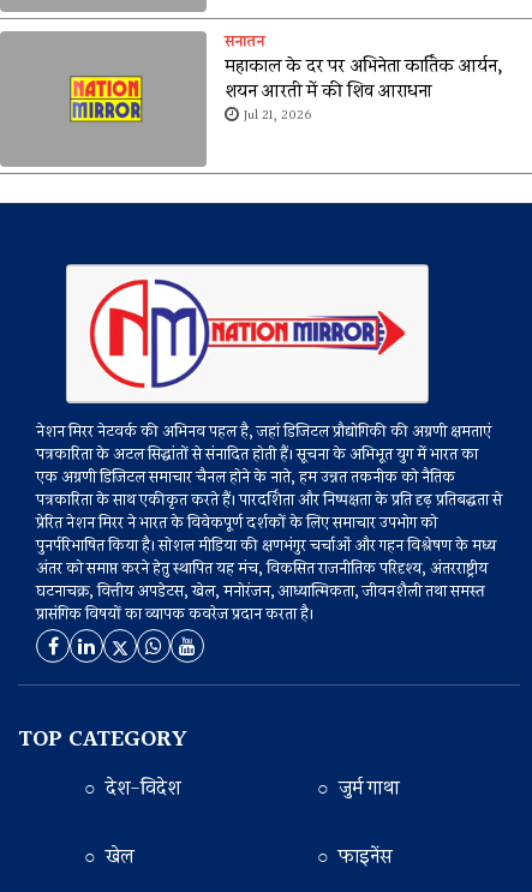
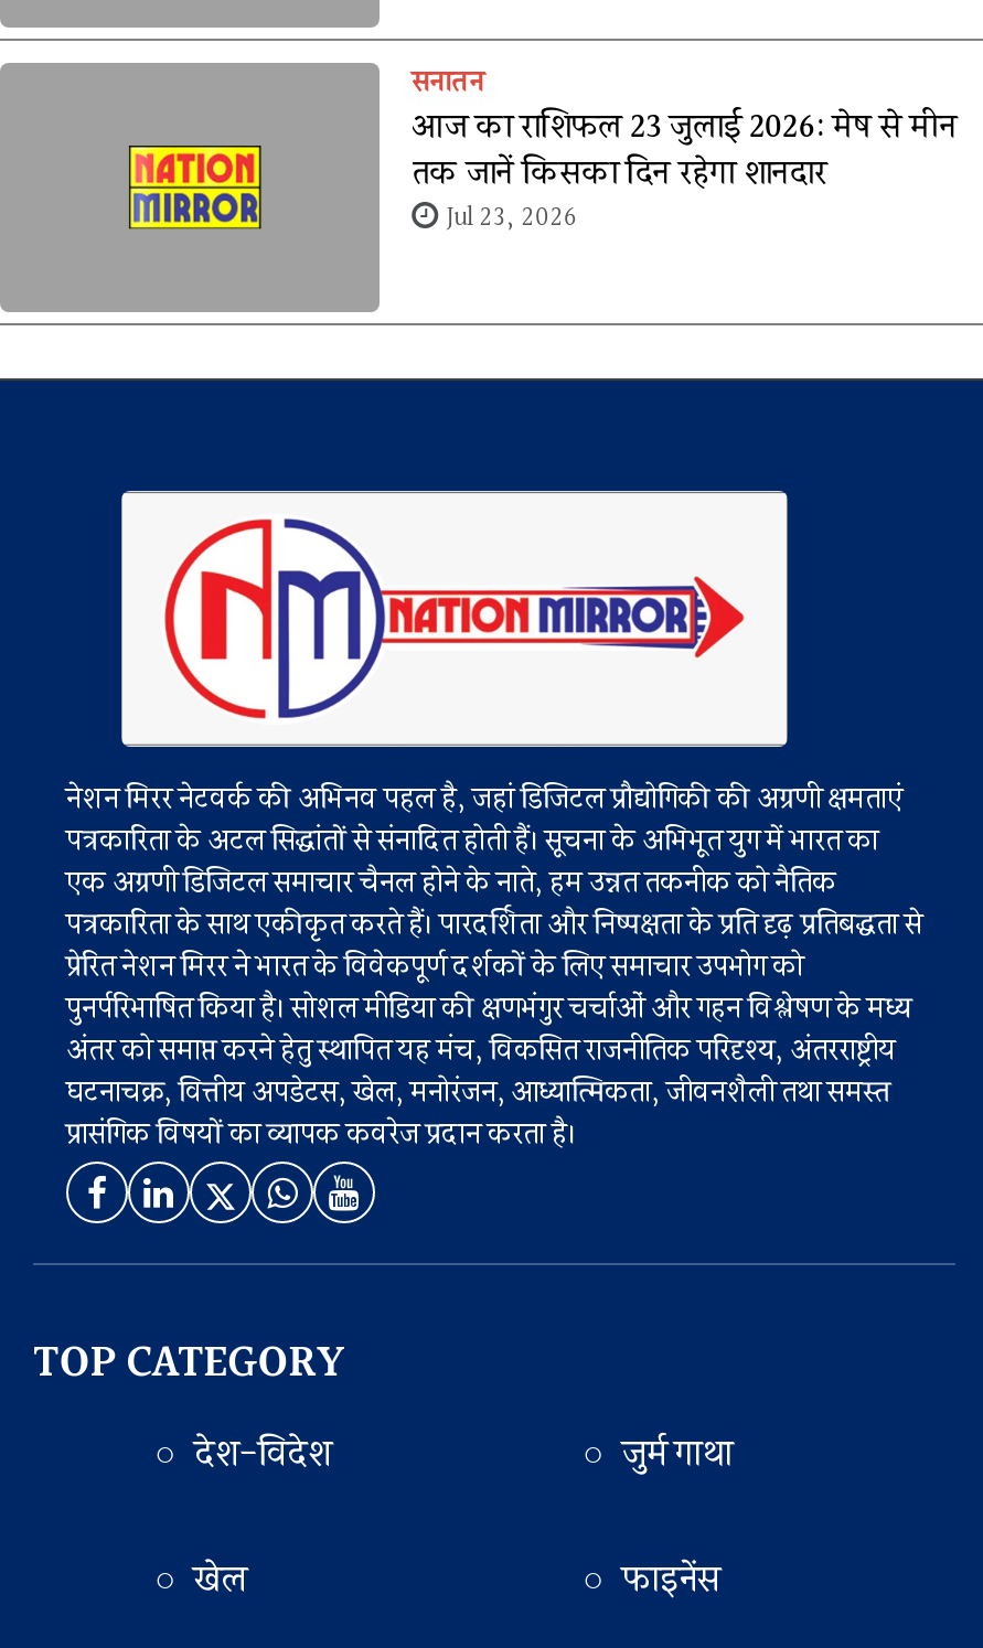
- महाकाल के दर पर अभिनेता कार्तिक आर्यन,
- शयन आरती में की शिव आराधना
- Jul 21, 2026
+ आज का राशिफल 23 जुलाई 2026: मेष से मीन
+ तक जानें किसका दिन रहेगा शानदार
+ Jul 23, 2026
